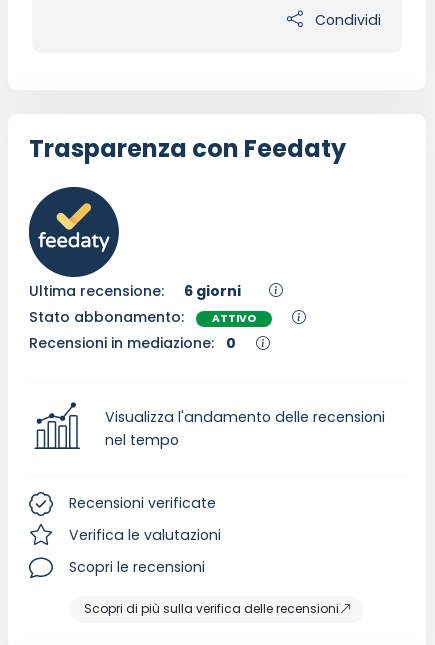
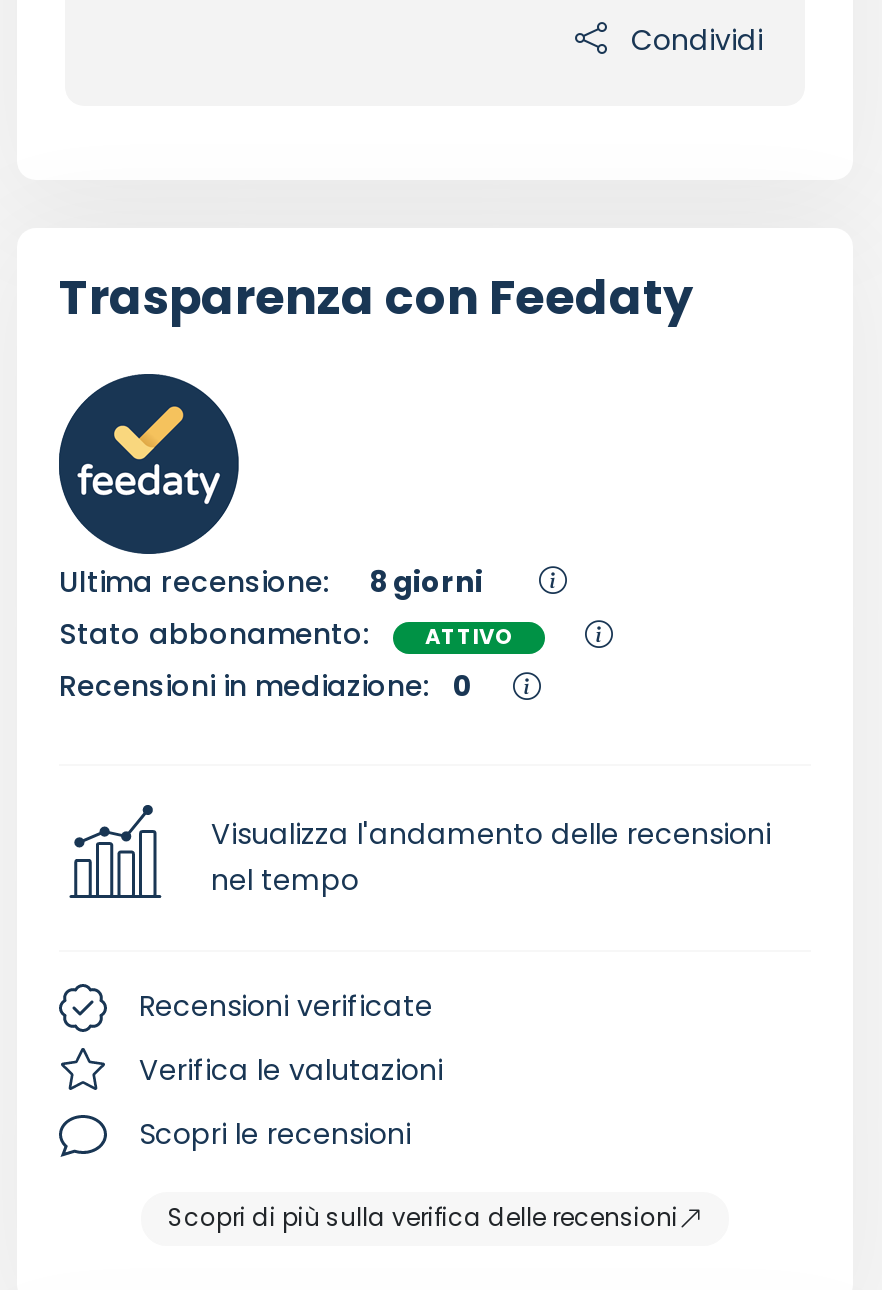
- Ultima recensione: 6 giorni
+ Ultima recensione: 8 giorni
